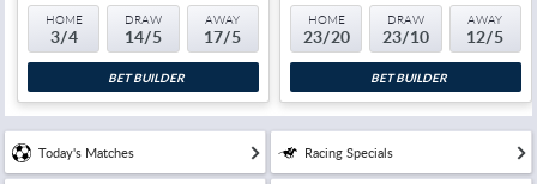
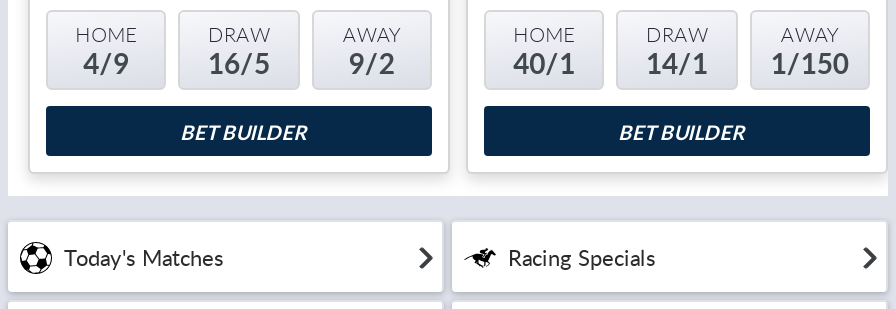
- 3/4
+ 4/9

- 14/5
+ 16/5

- 17/5
+ 9/2

- 23/20
+ 40/1

- 23/10
+ 14/1

- 12/5
+ 1/150
